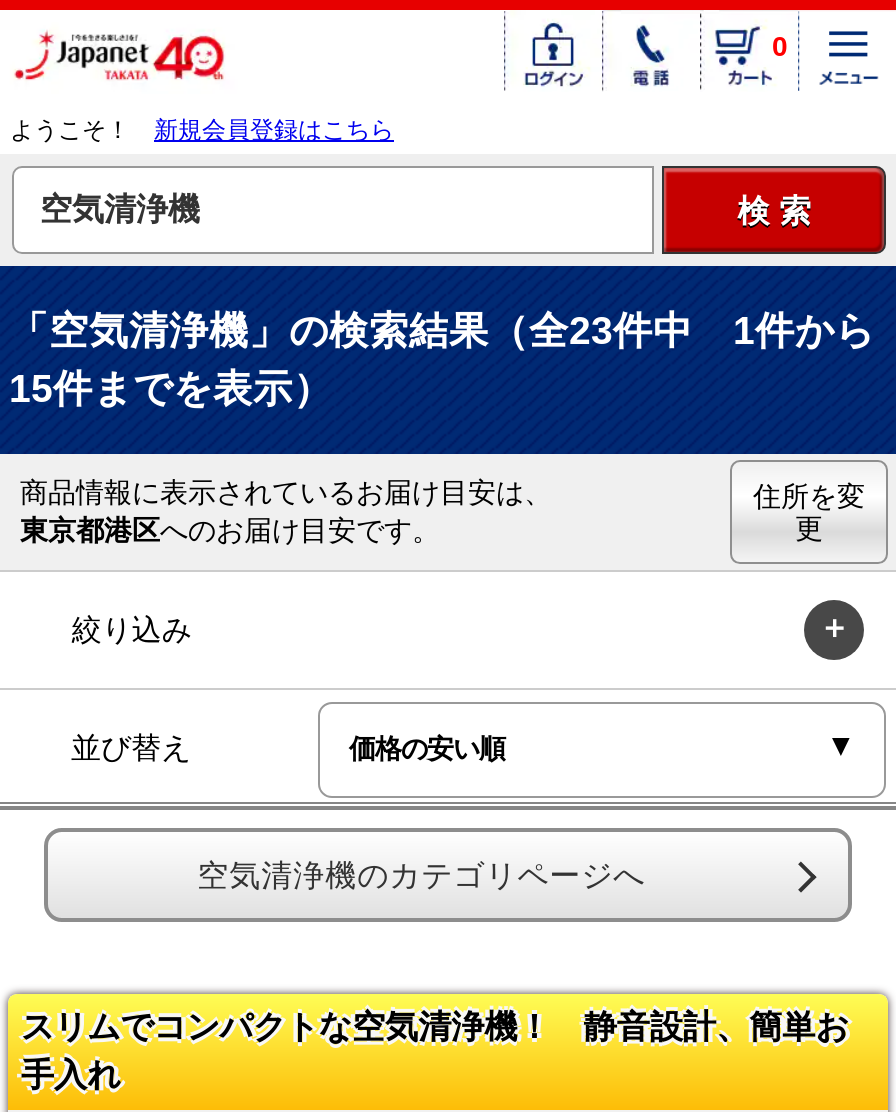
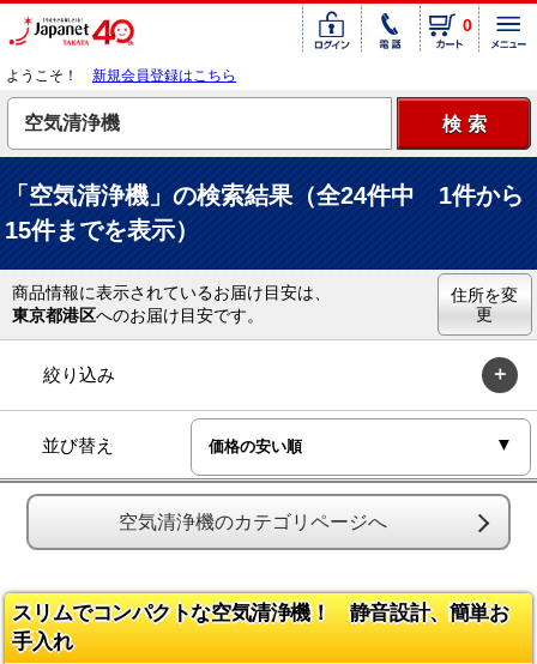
- 「空気清浄機」の検索結果（全23件中 1件から
+ 「空気清浄機」の検索結果（全24件中 1件から
